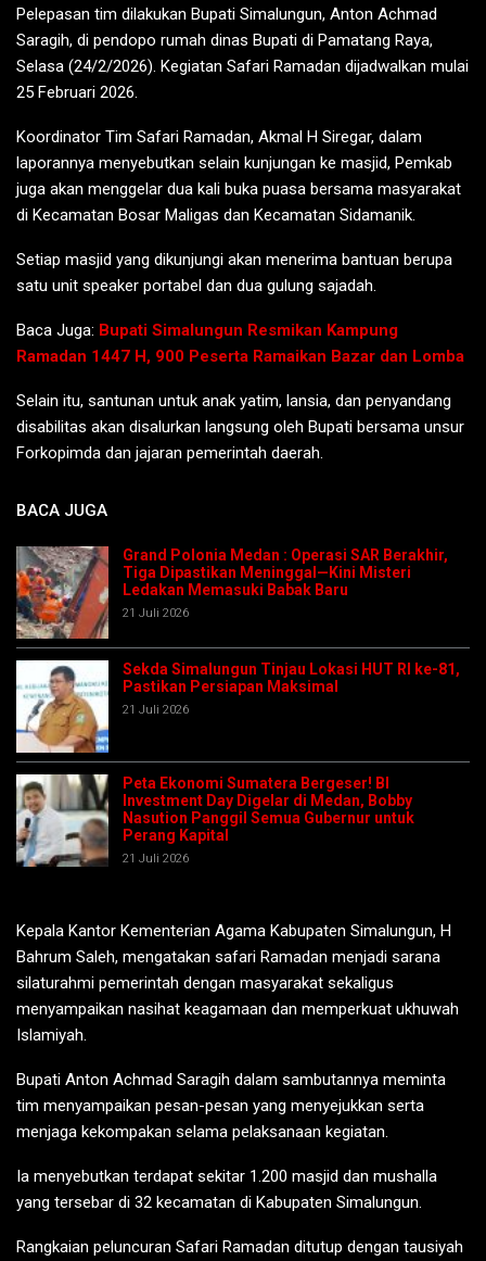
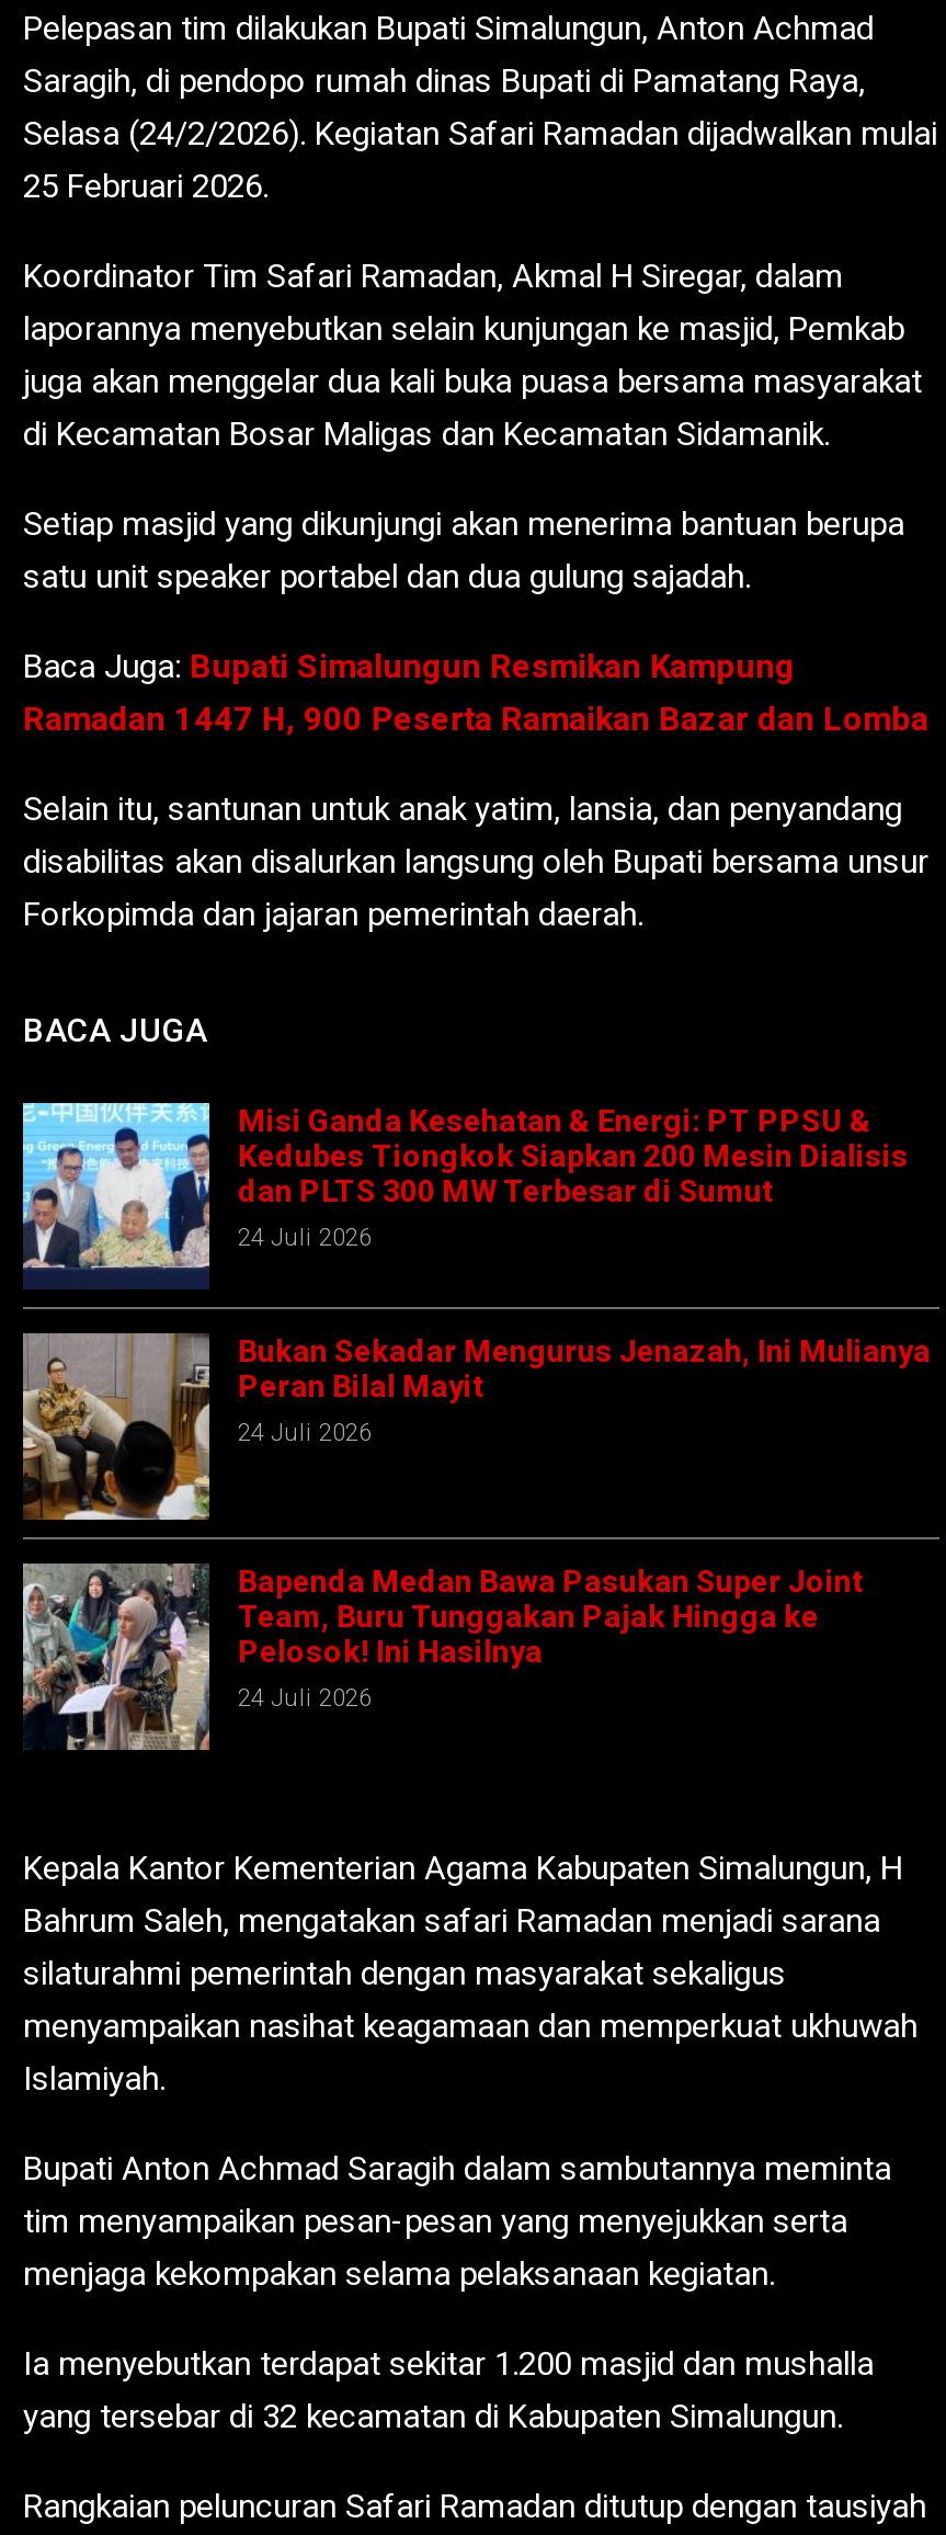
- [image]
- Grand Polonia Medan : Operasi SAR Berakhir,
- Tiga Dipastikan Meninggal—Kini Misteri
- Ledakan Memasuki Babak Baru
- 21 Juli 2026
+ [image]
+ Misi Ganda Kesehatan & Energi: PT PPSU &
+ Kedubes Tiongkok Siapkan 200 Mesin Dialisis
+ dan PLTS 300 MW Terbesar di Sumut
+ 24 Juli 2026

- [image]
- Sekda Simalungun Tinjau Lokasi HUT RI ke-81,
- Pastikan Persiapan Maksimal
- 21 Juli 2026
+ [image]
+ Bukan Sekadar Mengurus Jenazah, Ini Mulianya
+ Peran Bilal Mayit
+ 24 Juli 2026

- [image]
- Peta Ekonomi Sumatera Bergeser! BI
- Investment Day Digelar di Medan, Bobby
- Nasution Panggil Semua Gubernur untuk
- Perang Kapital
- 21 Juli 2026
+ [image]
+ Bapenda Medan Bawa Pasukan Super Joint
+ Team, Buru Tunggakan Pajak Hingga ke
+ Pelosok! Ini Hasilnya
+ 24 Juli 2026
